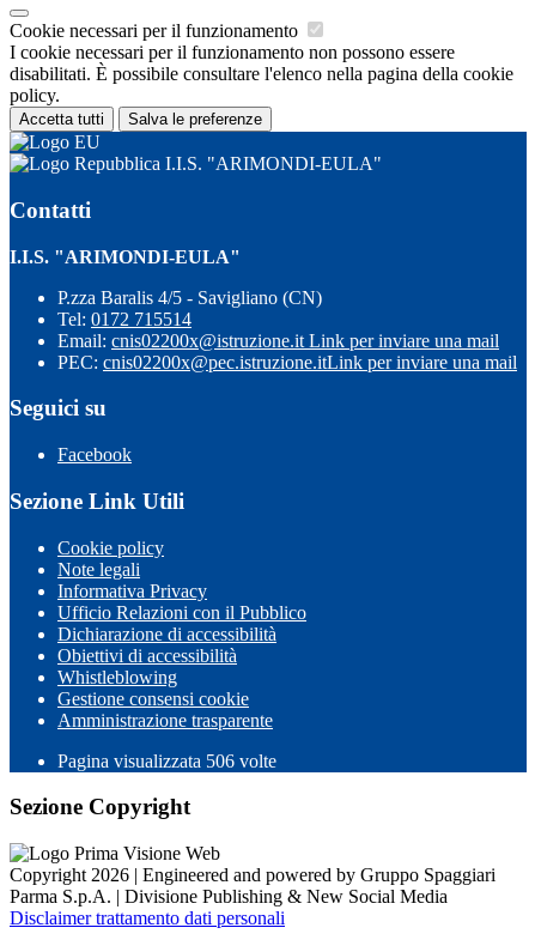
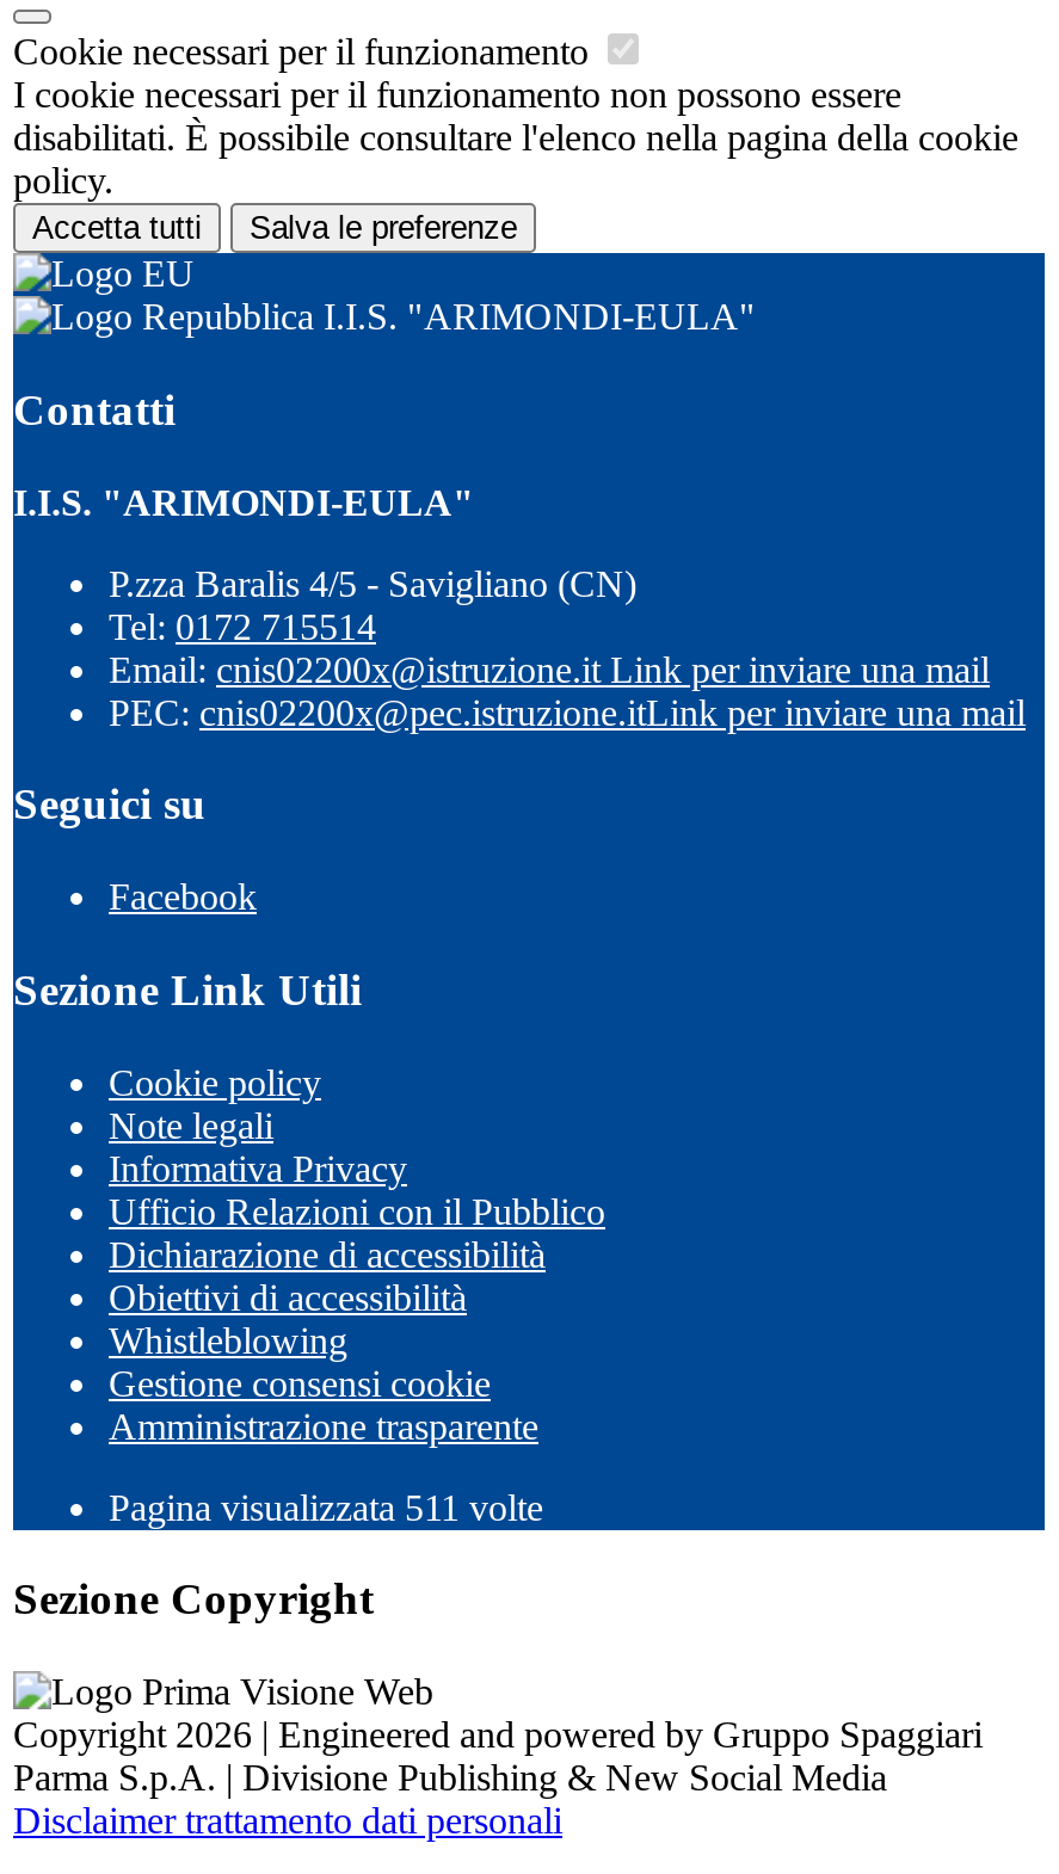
- Pagina visualizzata 506 volte
+ Pagina visualizzata 511 volte
